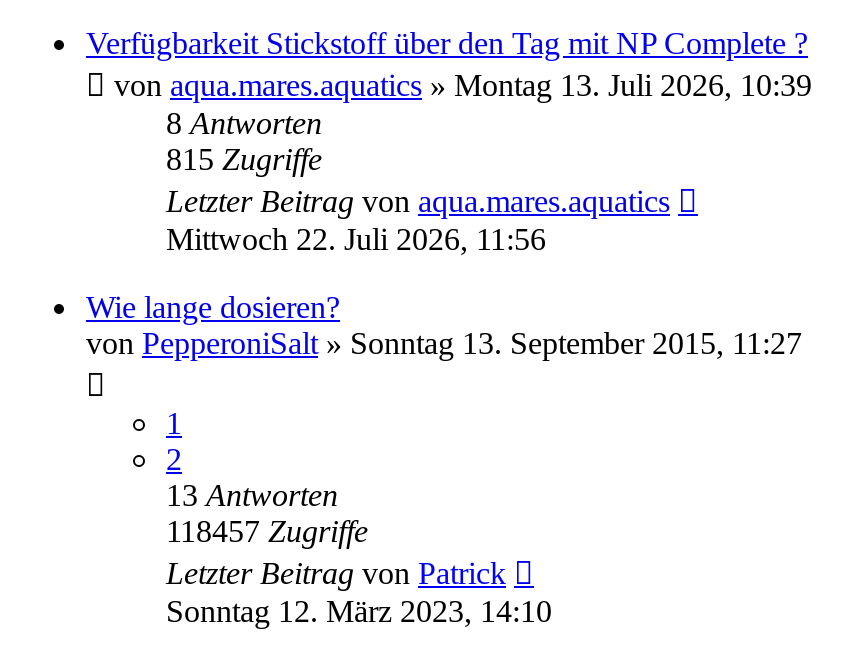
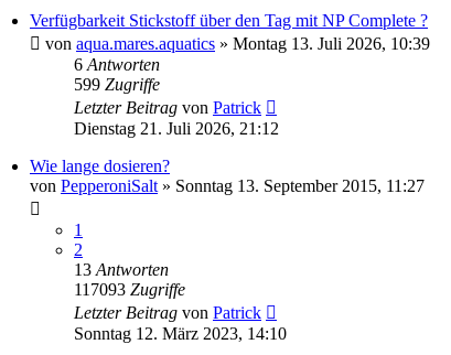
- 8 Antworten
+ 6 Antworten

- 815 Zugriffe
+ 599 Zugriffe

- Letzter Beitrag von aqua.mares.aquatics
+ Letzter Beitrag von Patrick

- Mittwoch 22. Juli 2026, 11:56
+ Dienstag 21. Juli 2026, 21:12

- 118457 Zugriffe
+ 117093 Zugriffe
